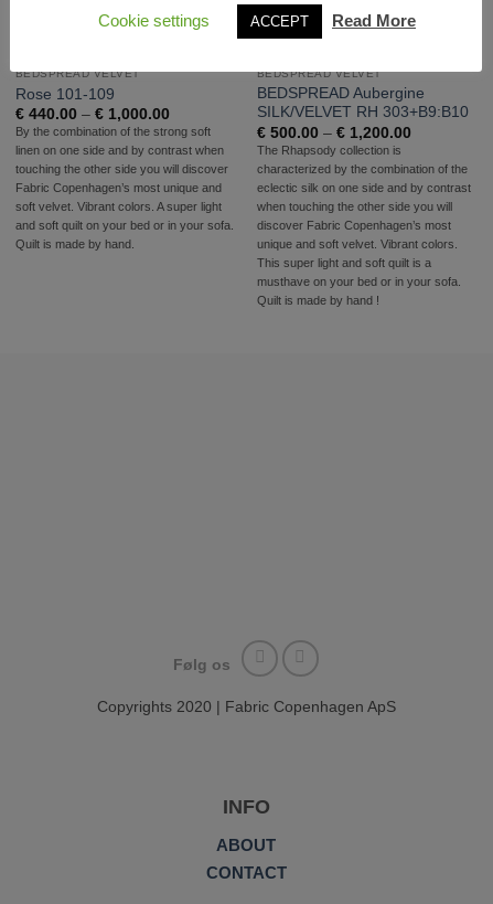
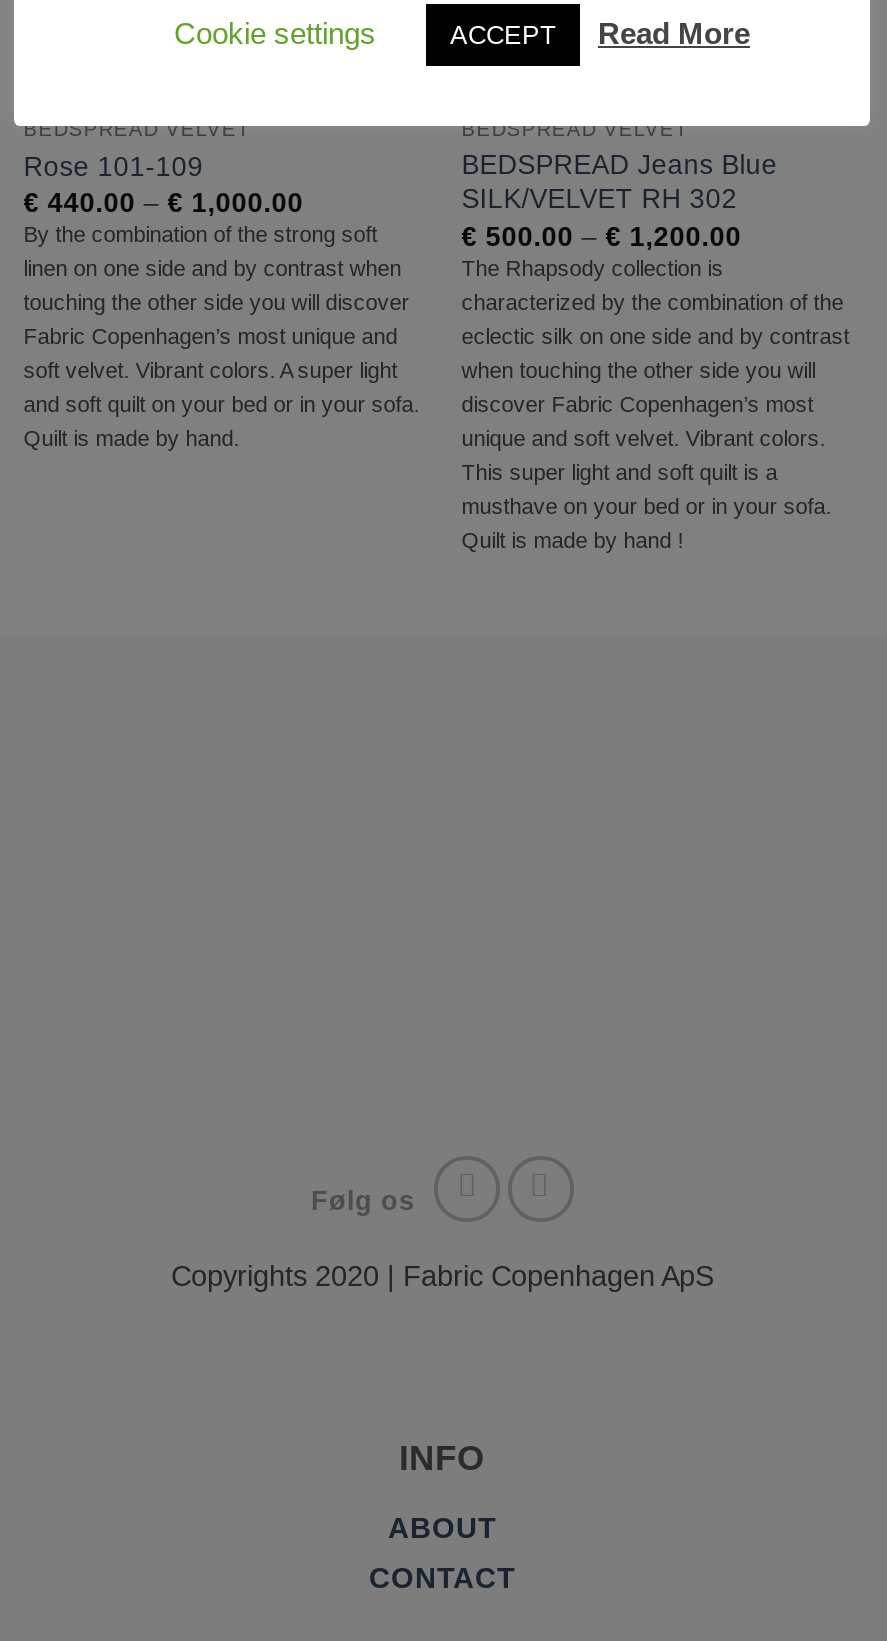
- BEDSPREAD Aubergine
- SILK/VELVET RH 303+B9:B10
+ BEDSPREAD Jeans Blue
+ SILK/VELVET RH 302
